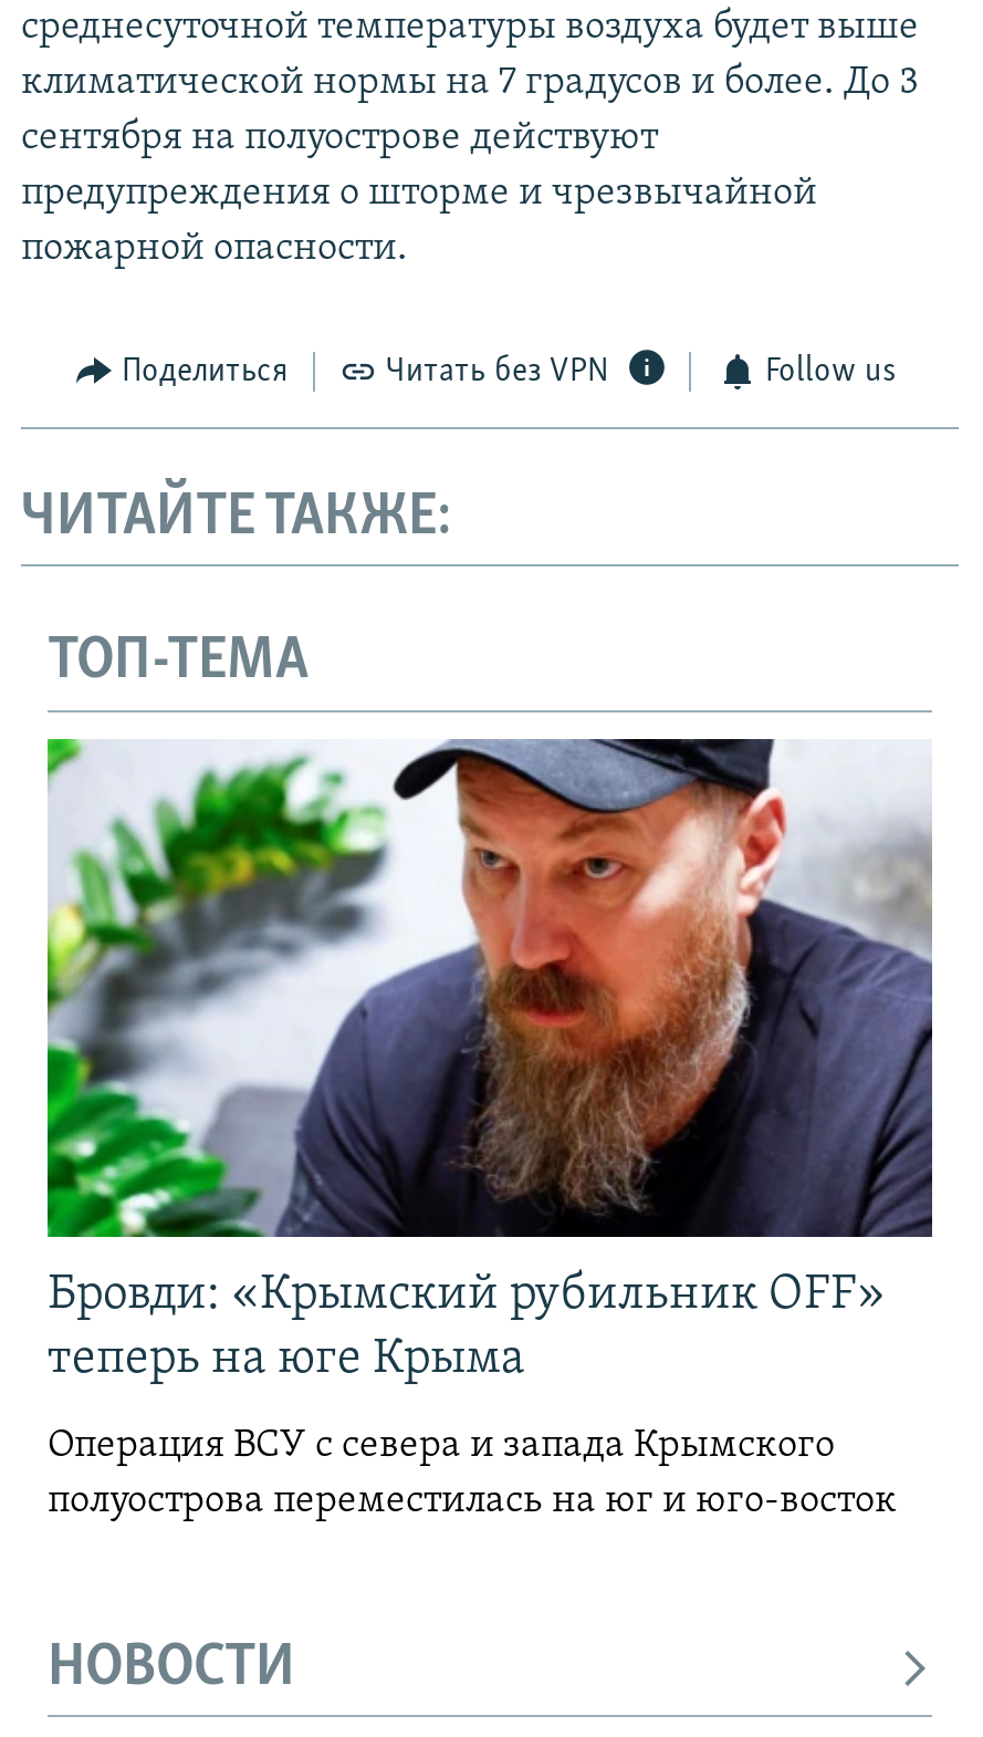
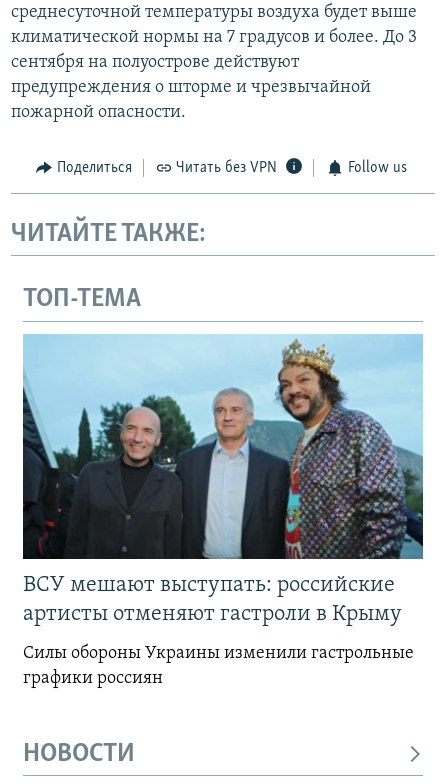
- [image]
- Бровди: «Крымский рубильник OFF»
- теперь на юге Крыма
+ [image]
+ ВСУ мешают выступать: российские
+ артисты отменяют гастроли в Крыму

- Операция ВСУ с севера и запада Крымского
- полуострова переместилась на юг и юго-восток
+ Силы обороны Украины изменили гастрольные
+ графики россиян
